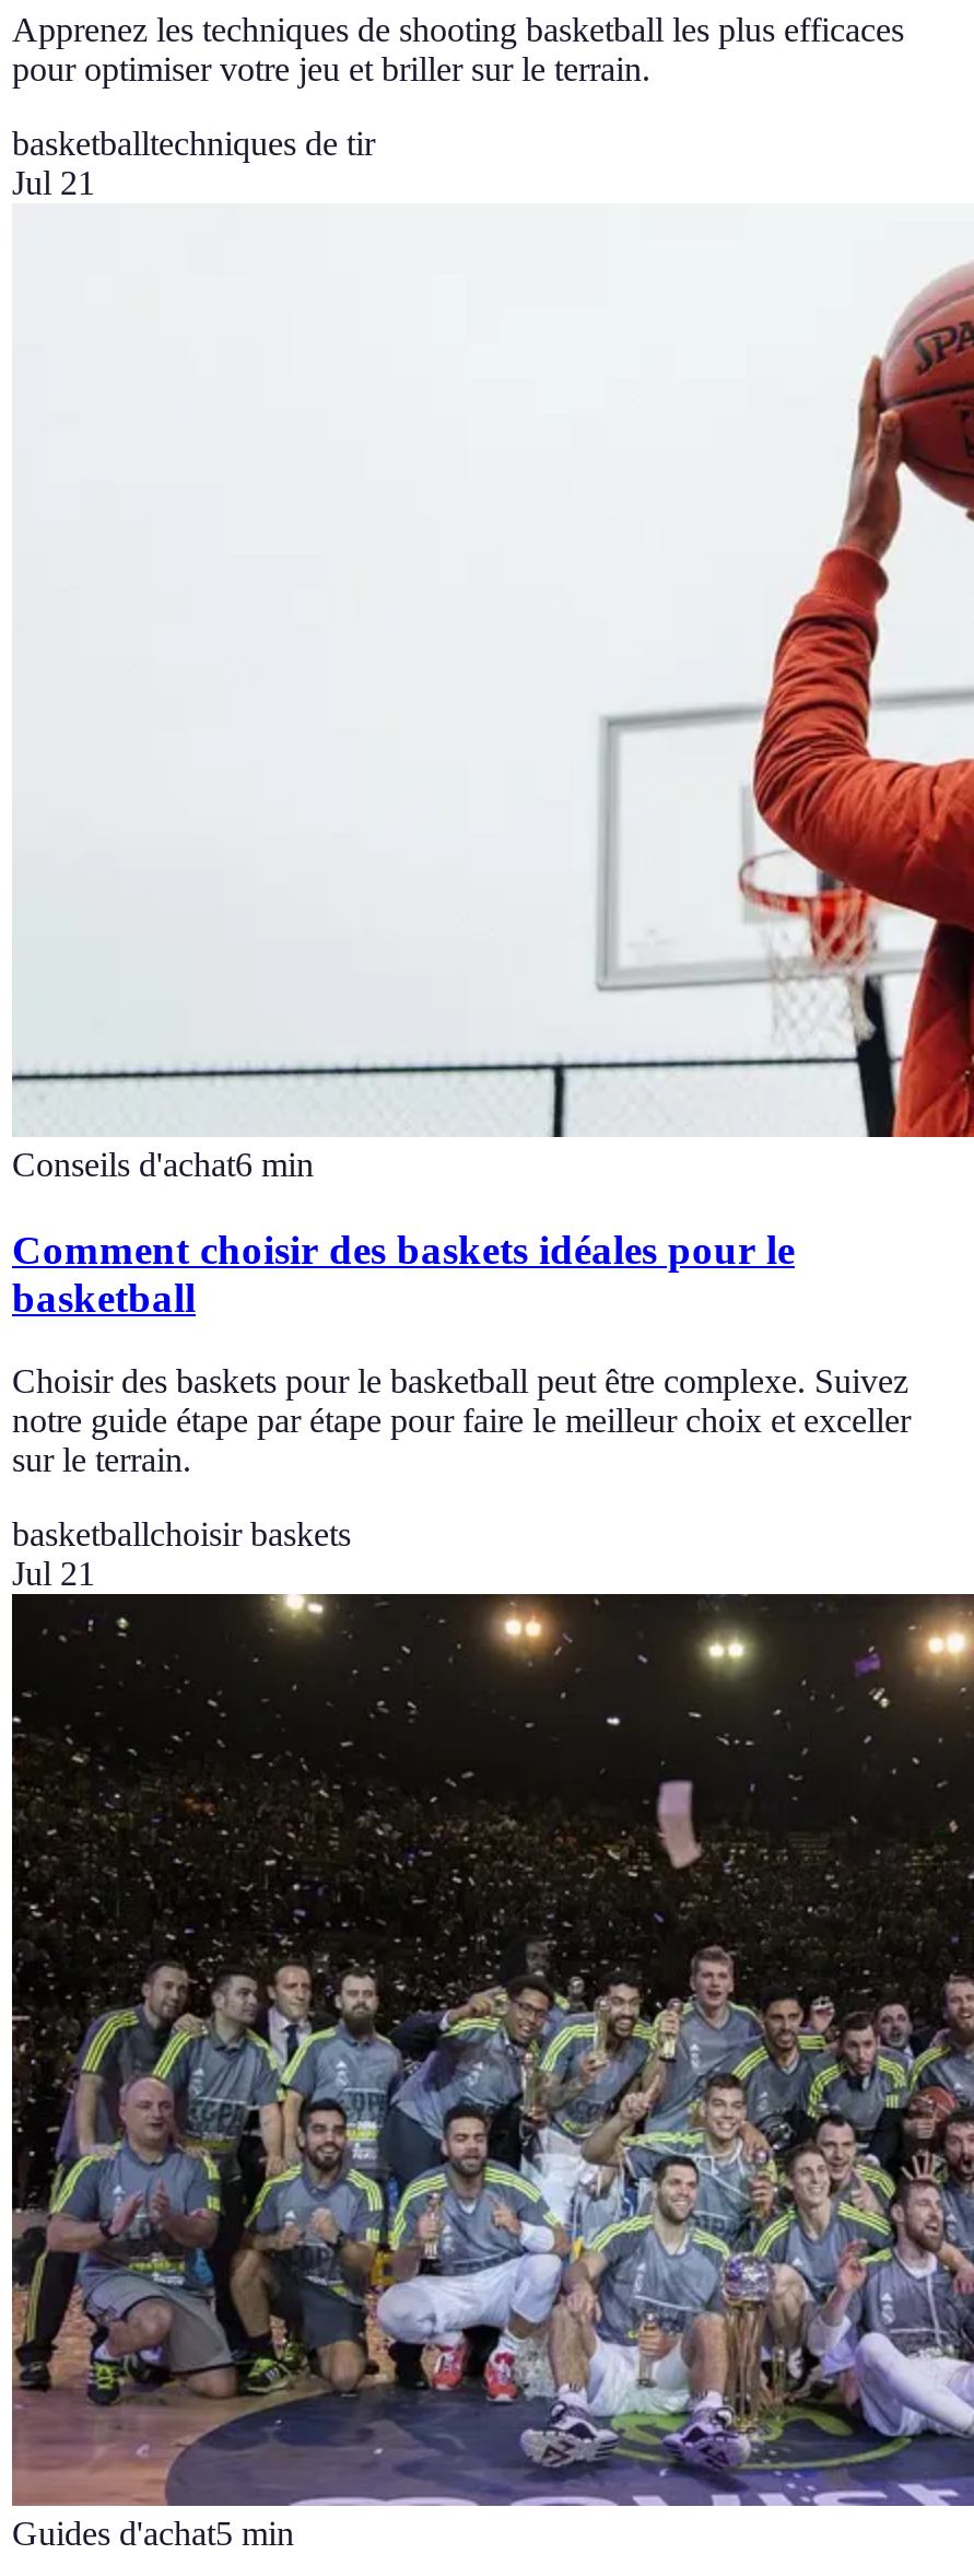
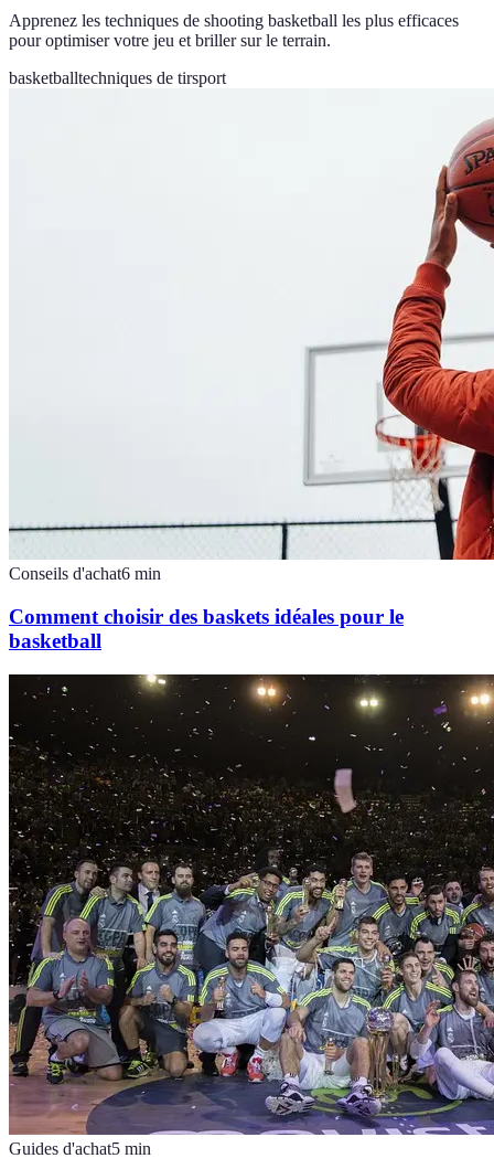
- basketballtechniques de tir
- Jul 21
+ basketballtechniques de tirsport

- Choisir des baskets pour le basketball peut être complexe. Suivez
- notre guide étape par étape pour faire le meilleur choix et exceller
- sur le terrain.
- basketballchoisir baskets
- Jul 21
